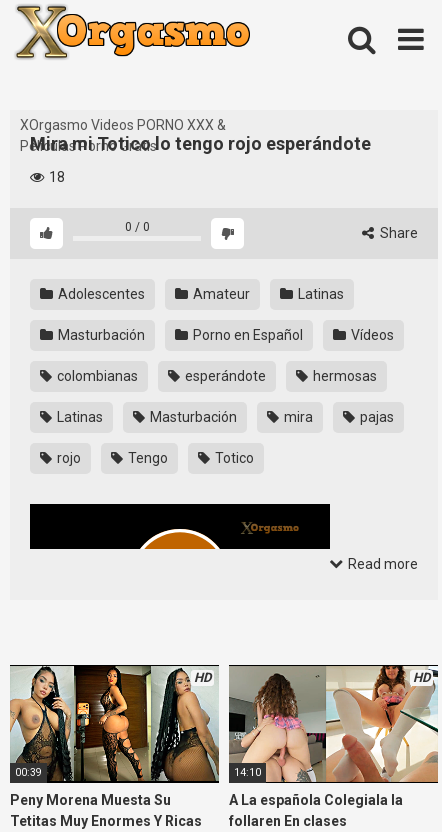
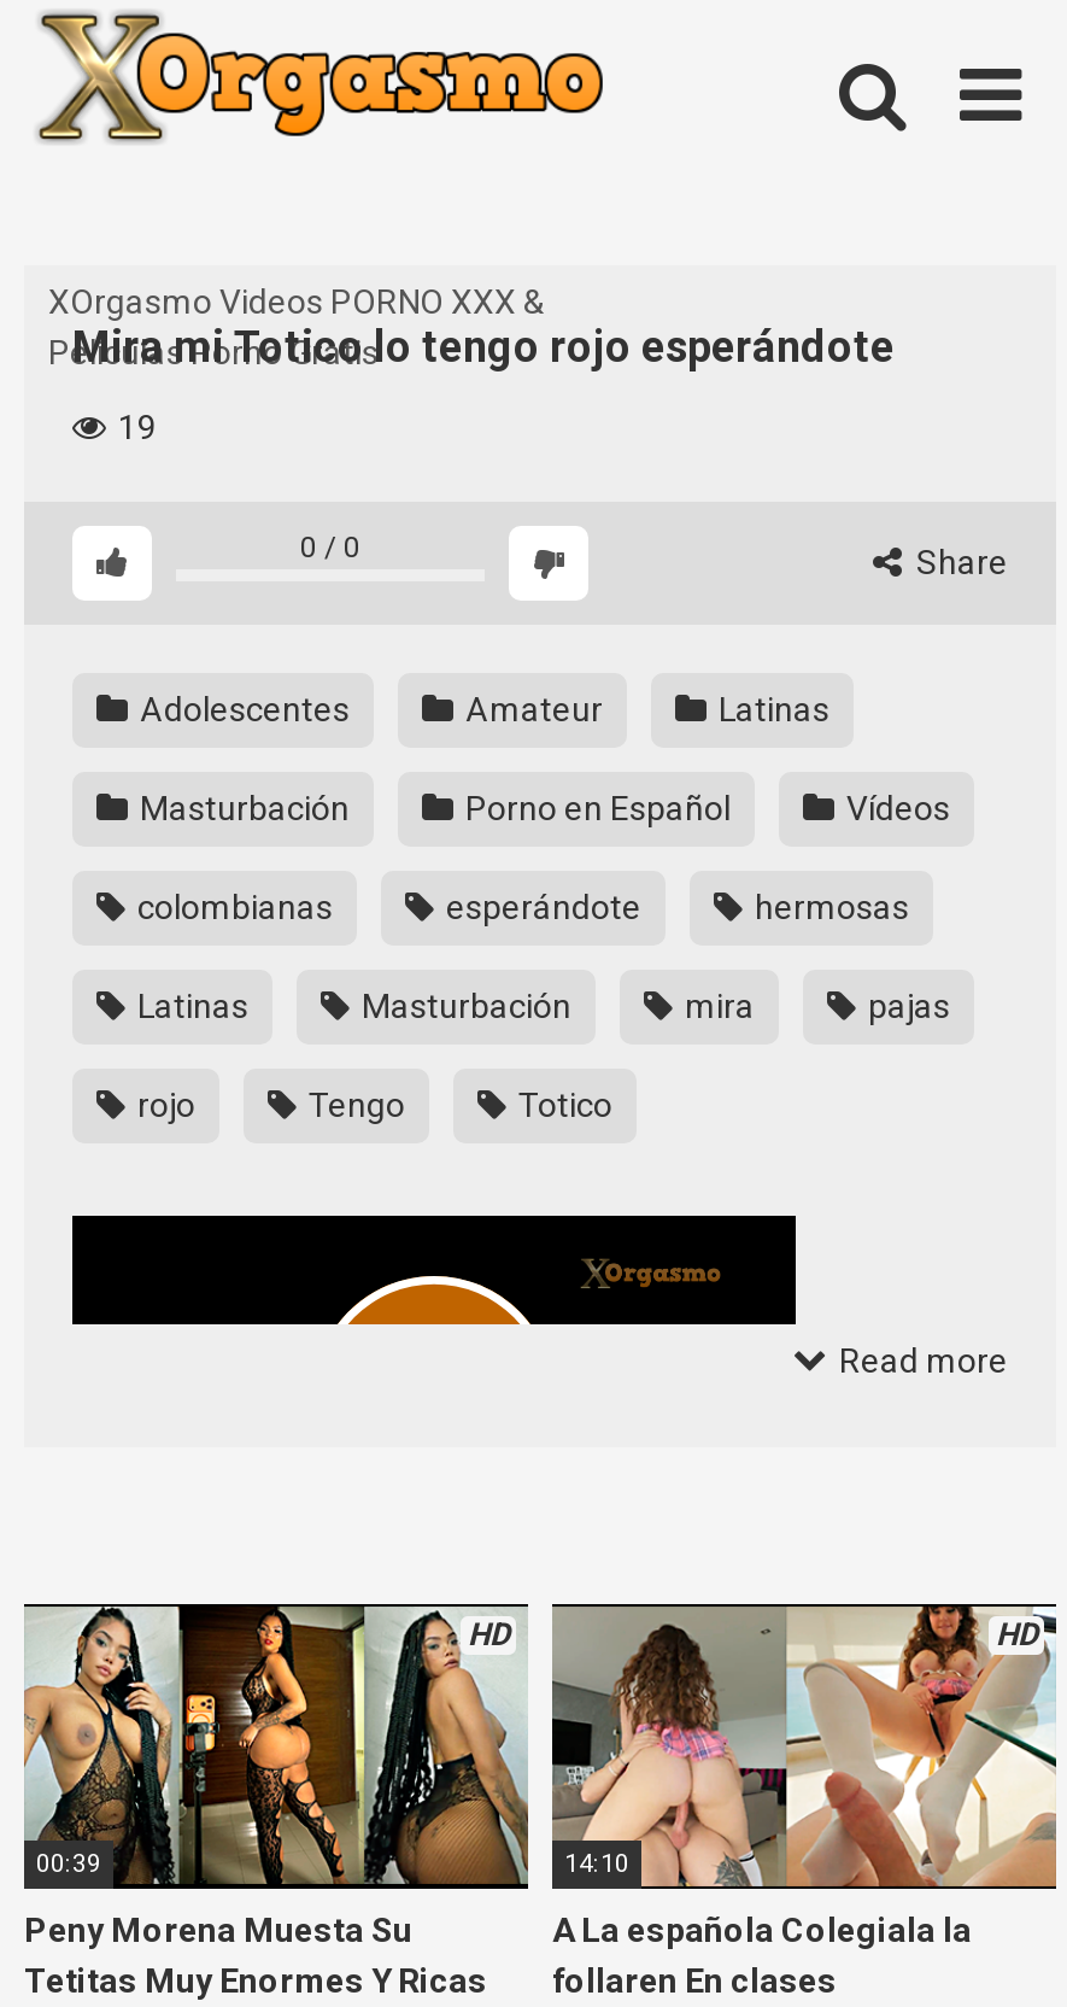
- 18
+ 19
